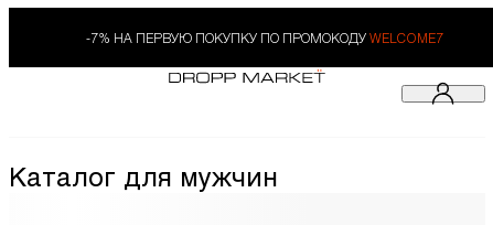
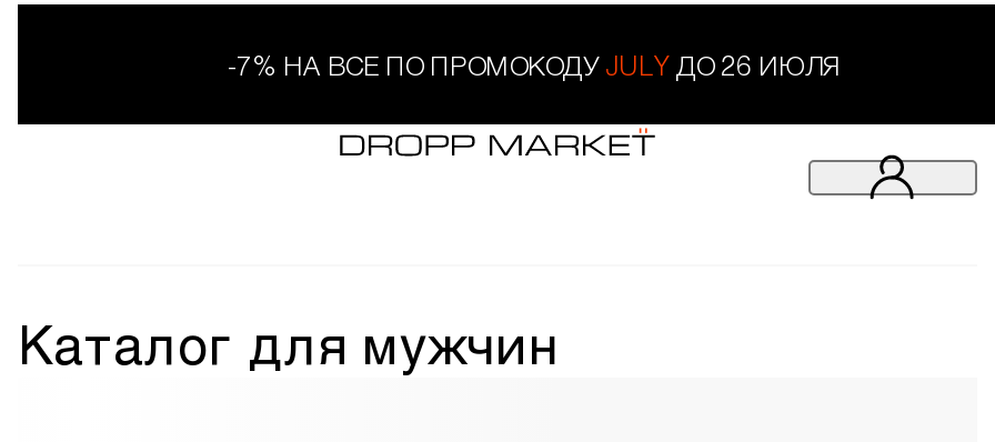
- -7% НА ПЕРВУЮ ПОКУПКУ ПО ПРОМОКОДУ WELCOME7
+ -7% НА ВСЕ ПО ПРОМОКОДУ JULY ДО 26 ИЮЛЯ
